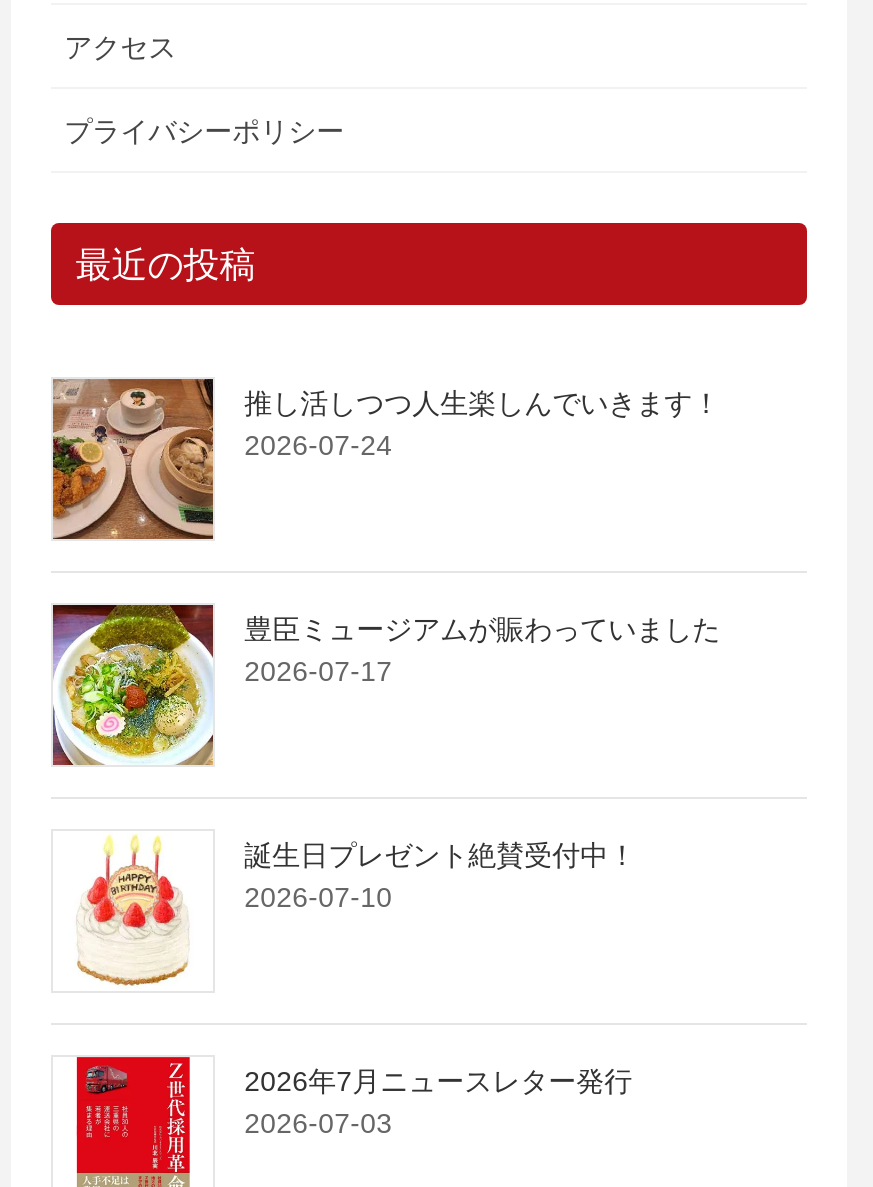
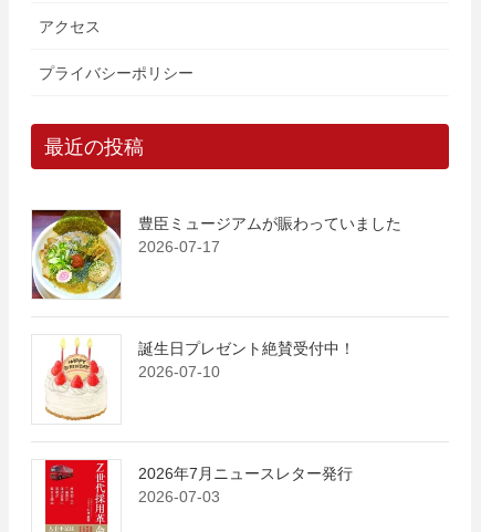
- [image]
- 推し活しつつ人生楽しんでいきます！
- 2026-07-24
